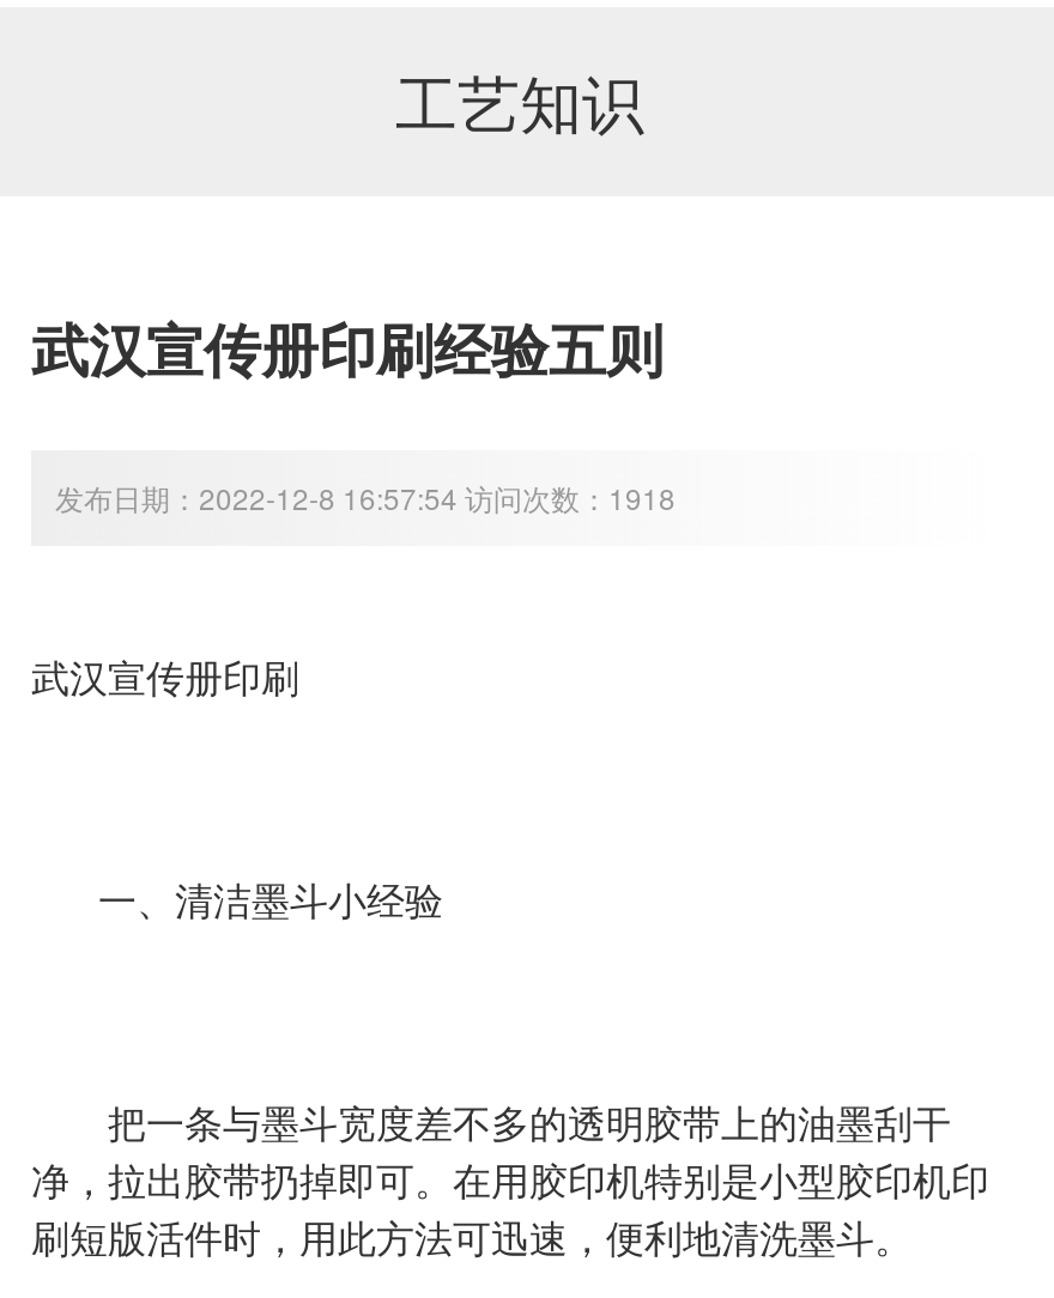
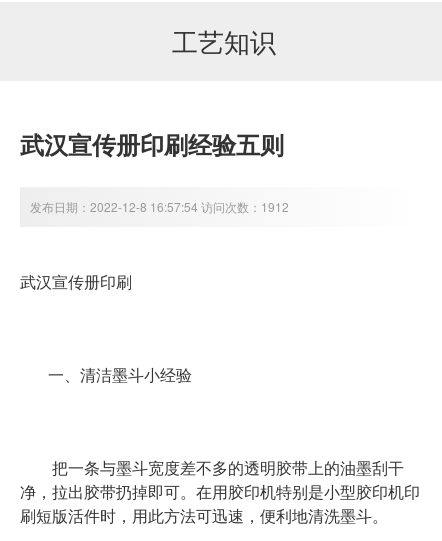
- 发布日期：2022-12-8 16:57:54 访问次数：1918
+ 发布日期：2022-12-8 16:57:54 访问次数：1912
